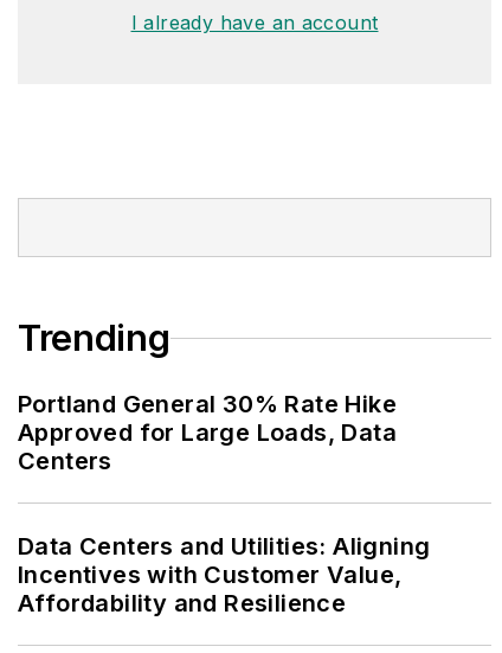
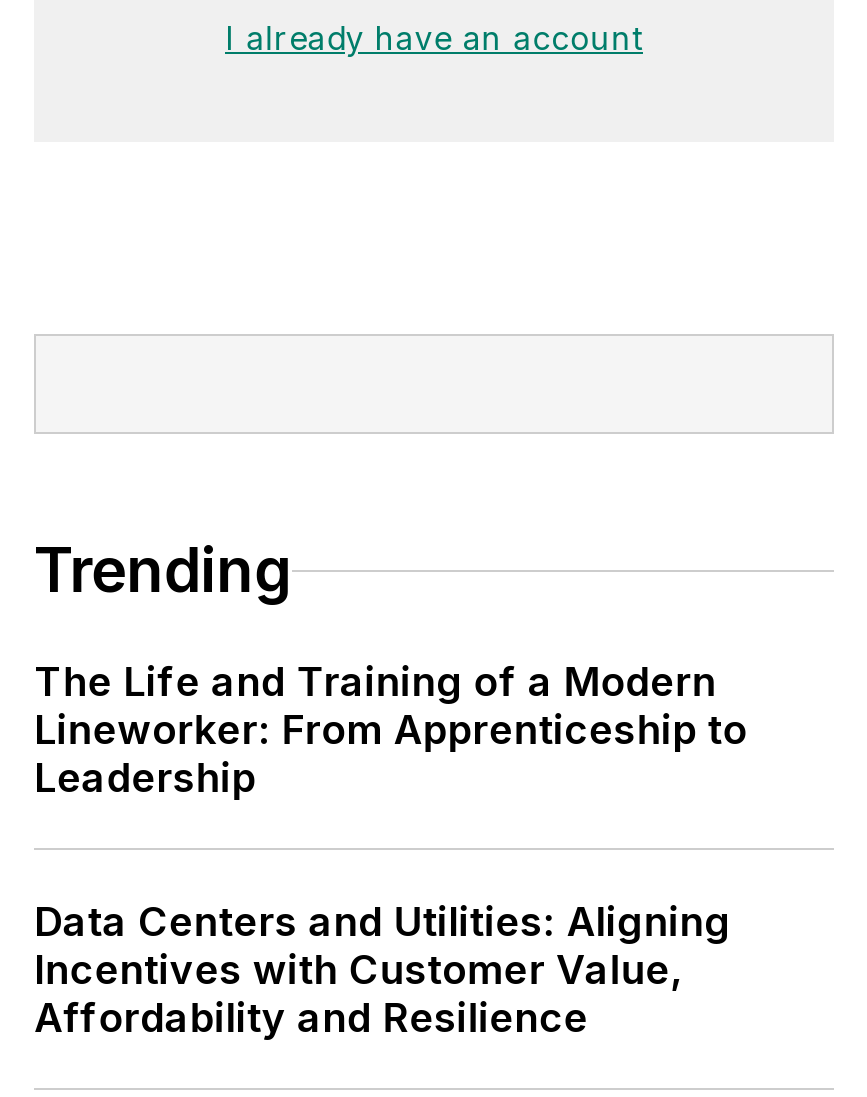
- Portland General 30% Rate Hike
- Approved for Large Loads, Data
- Centers
+ The Life and Training of a Modern
+ Lineworker: From Apprenticeship to
+ Leadership
